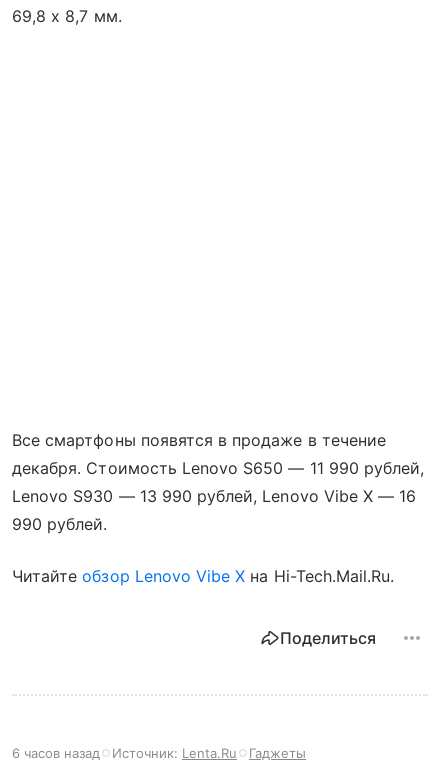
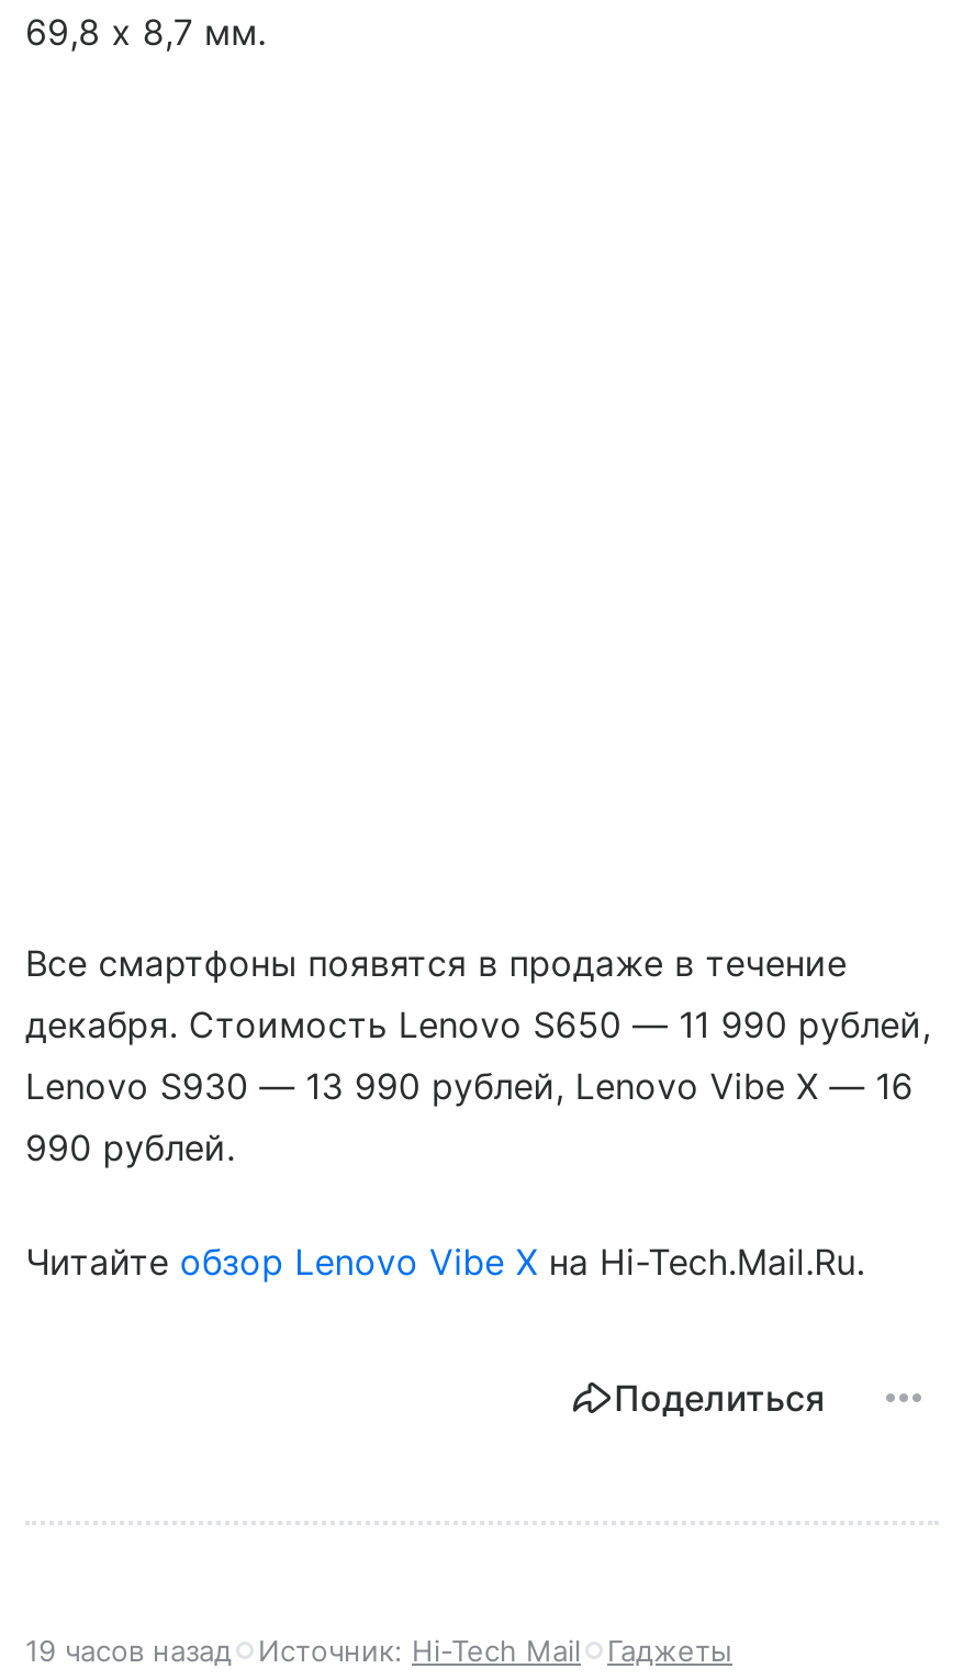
- 6 часов назад
- Источник: Lenta.Ru
+ 19 часов назад
+ Источник: Hi-Tech Mail
